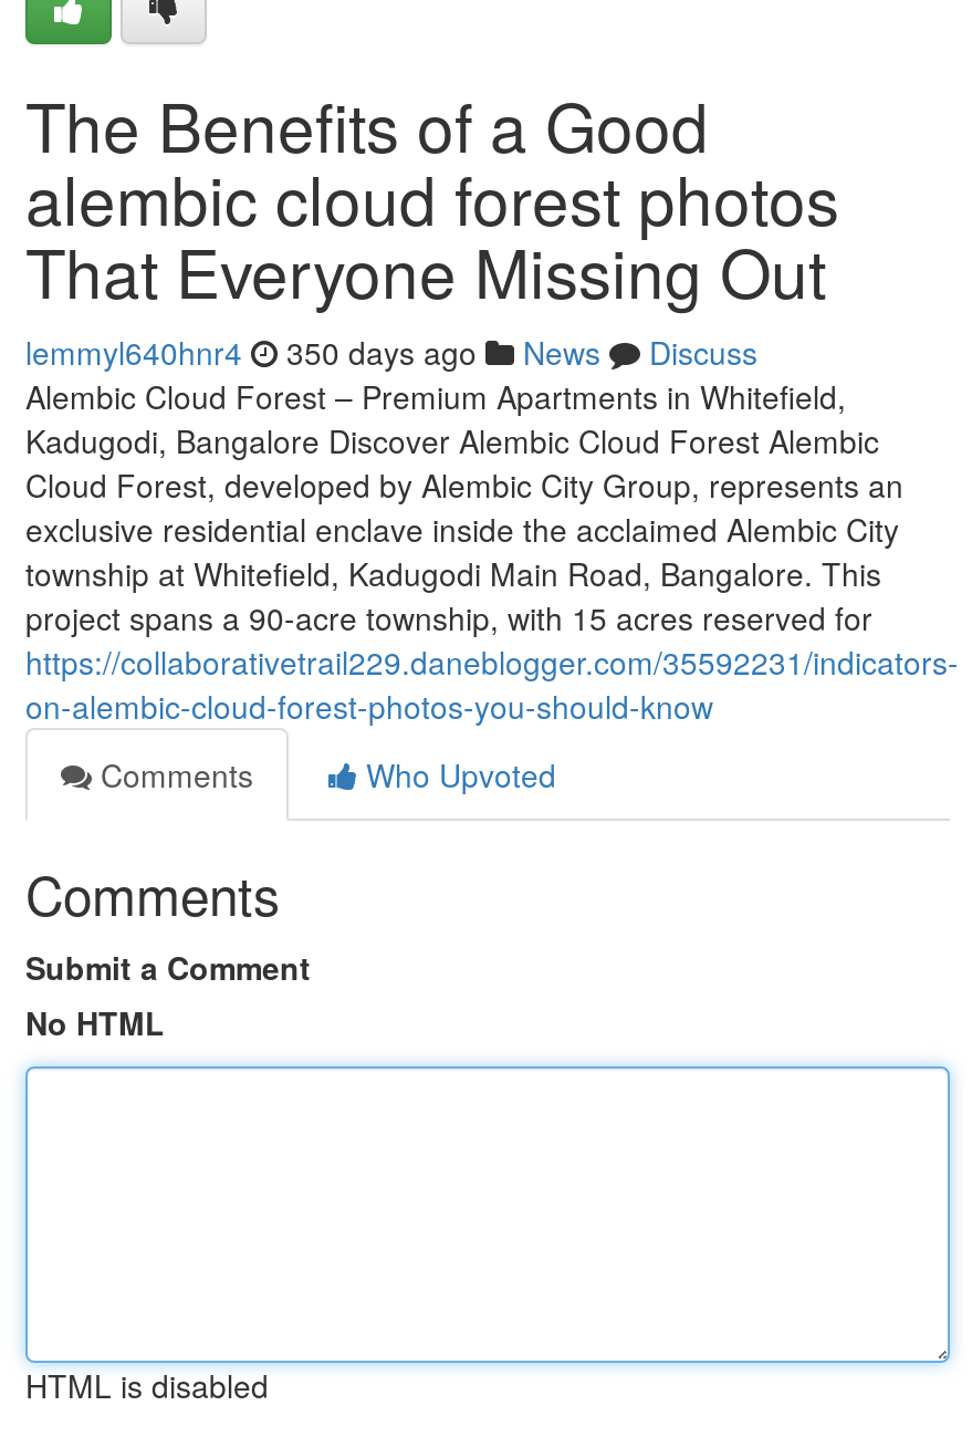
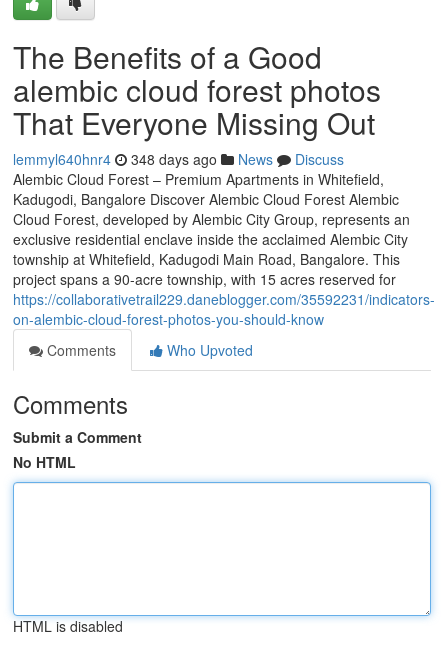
- lemmyl640hnr4 350 days ago News Discuss
+ lemmyl640hnr4 348 days ago News Discuss
